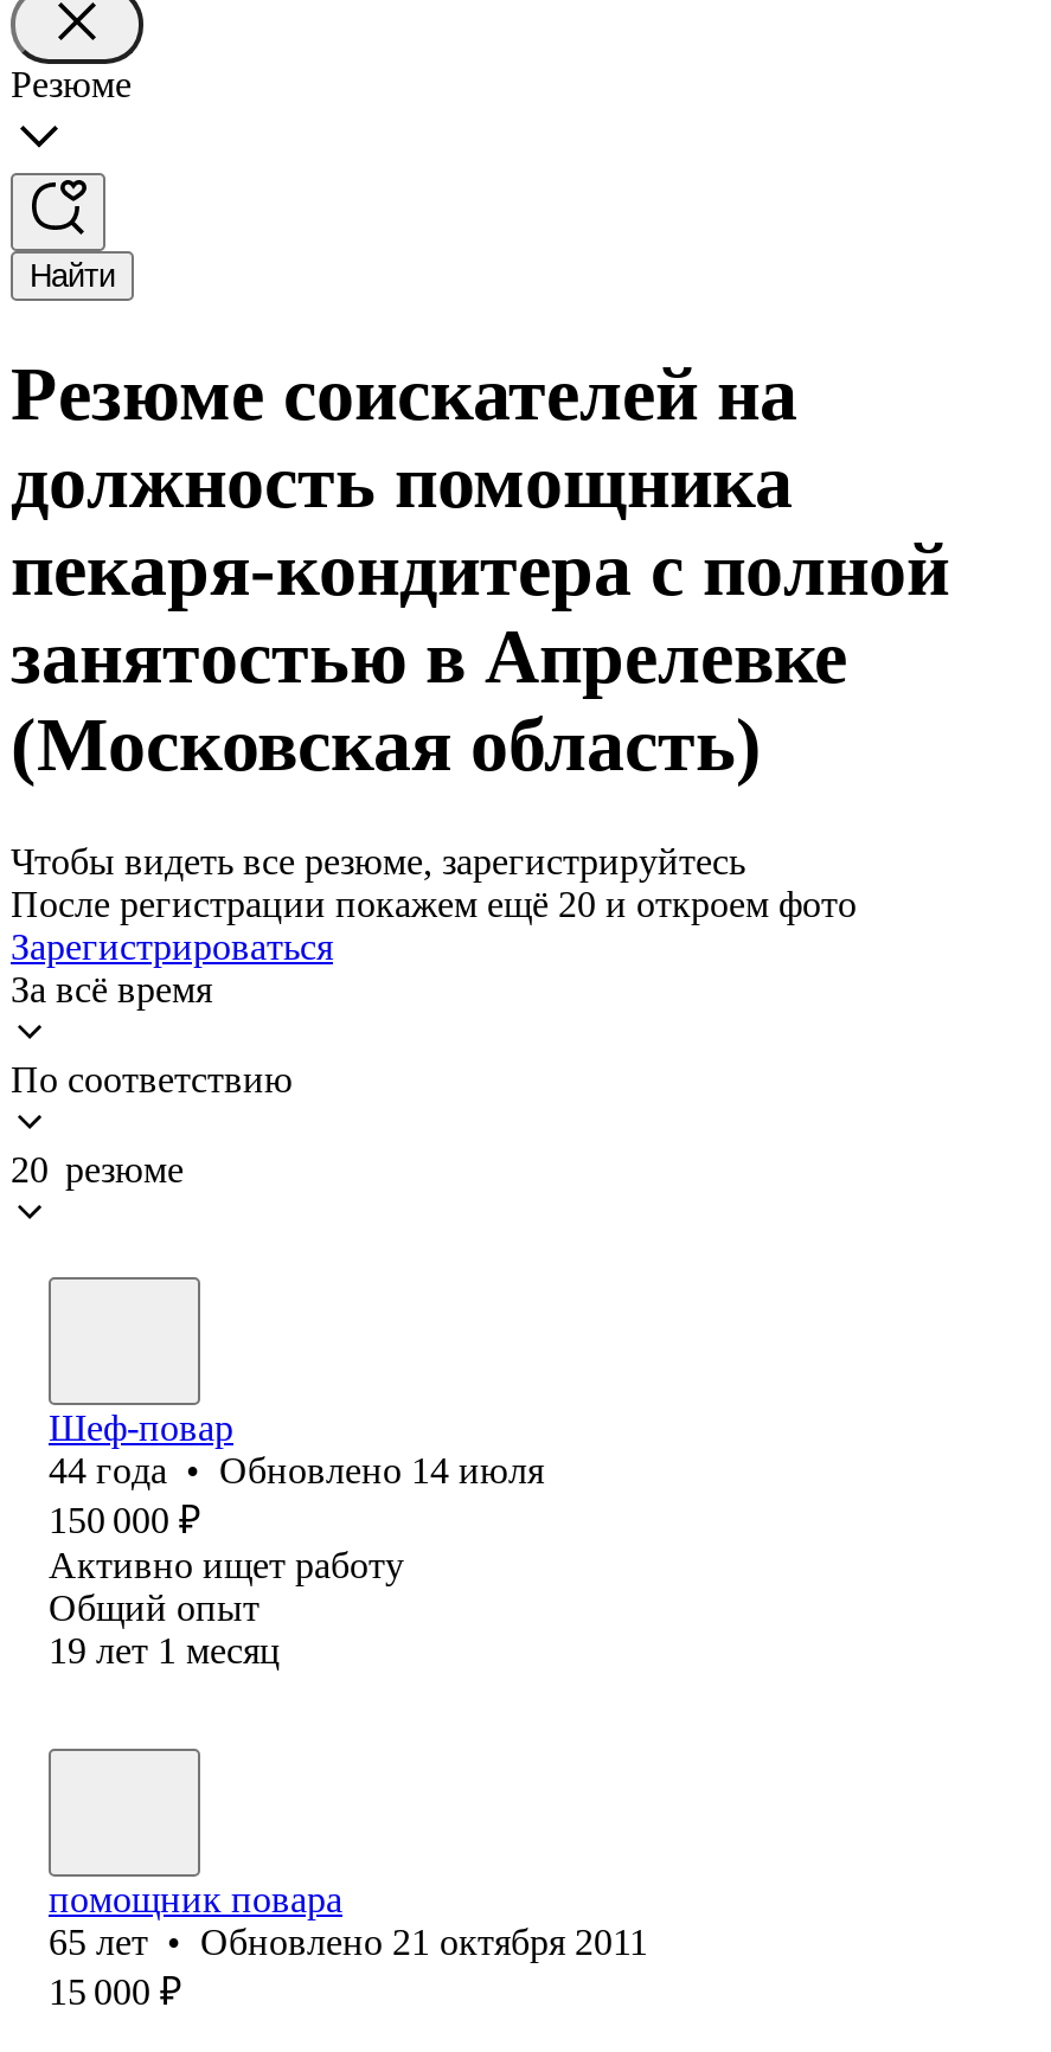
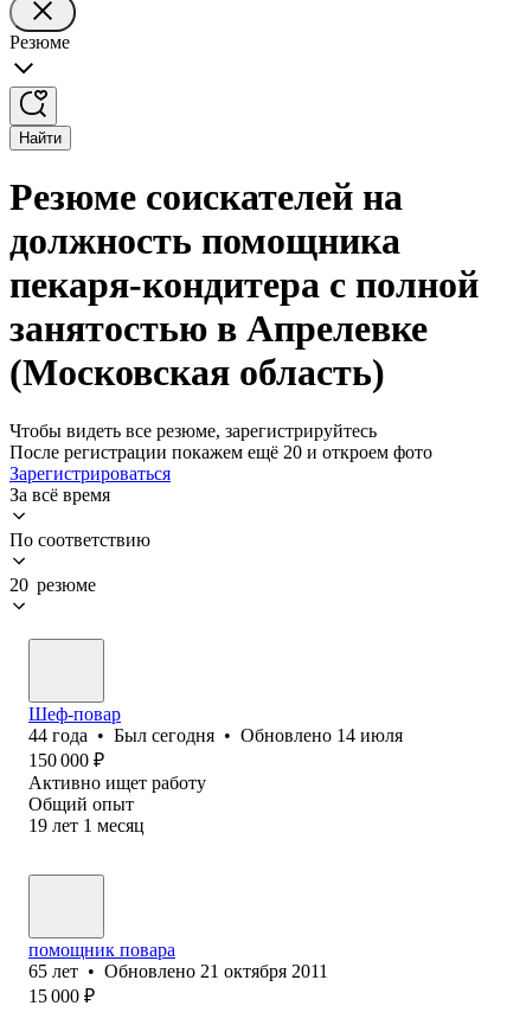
- 44 года • Обновлено 14 июля
+ 44 года • Был сегодня • Обновлено 14 июля
